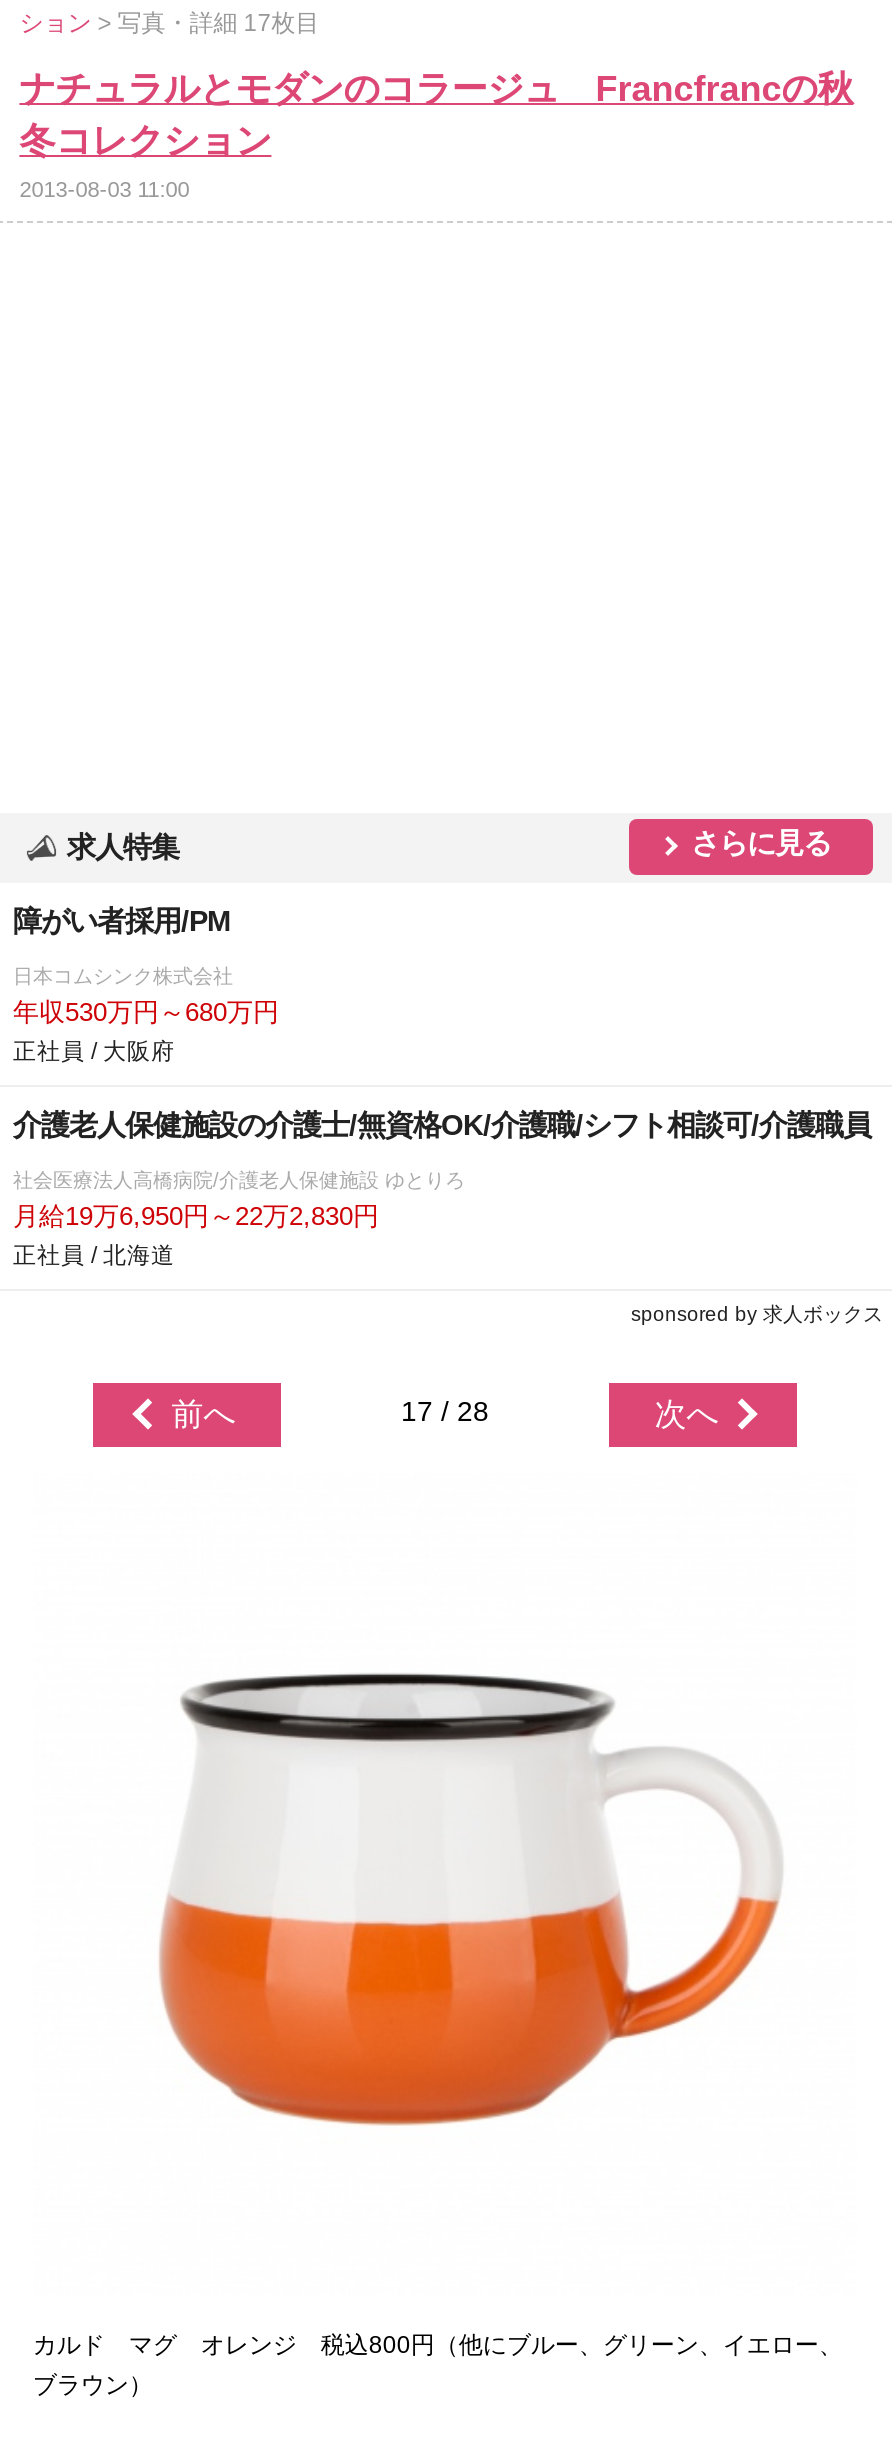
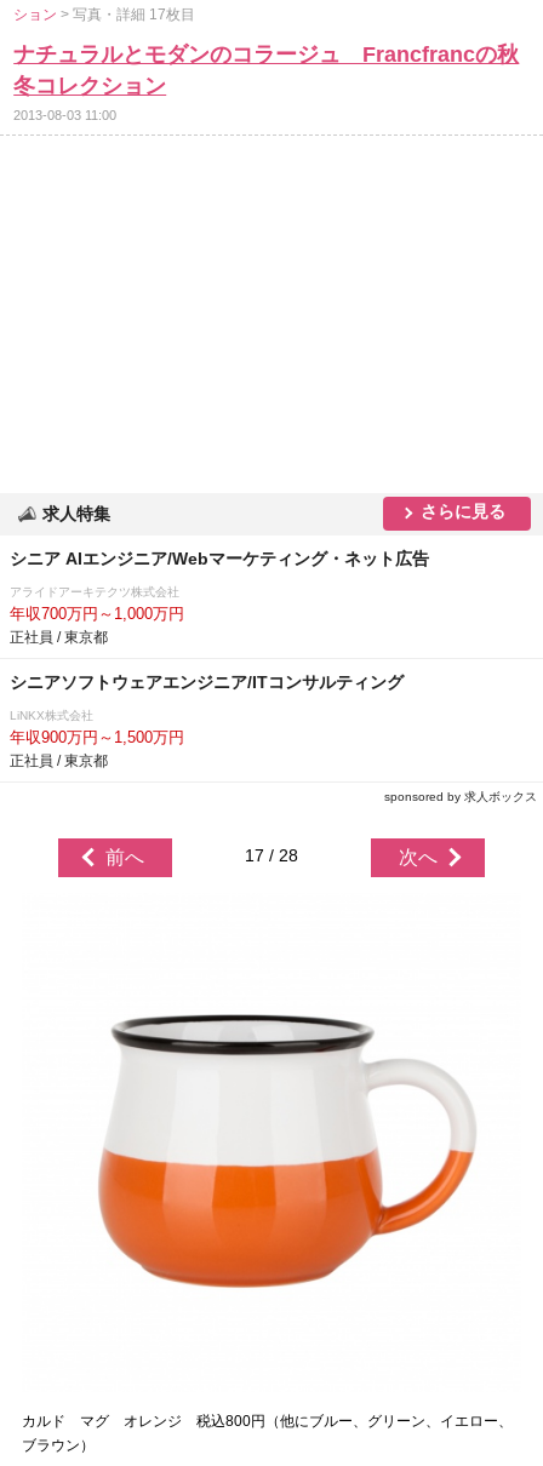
- 障がい者採用/PM
+ シニア AIエンジニア/Webマーケティング・ネット広告

- 日本コムシンク株式会社
- 年収530万円～680万円
- 正社員 / 大阪府
+ アライドアーキテクツ株式会社
+ 年収700万円～1,000万円
+ 正社員 / 東京都

- 介護老人保健施設の介護士/無資格OK/介護職/シフト相談可/介護職員
+ シニアソフトウェアエンジニア/ITコンサルティング

- 社会医療法人高橋病院/介護老人保健施設 ゆとりろ
- 月給19万6,950円～22万2,830円
- 正社員 / 北海道
+ LiNKX株式会社
+ 年収900万円～1,500万円
+ 正社員 / 東京都
